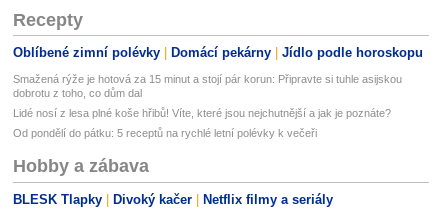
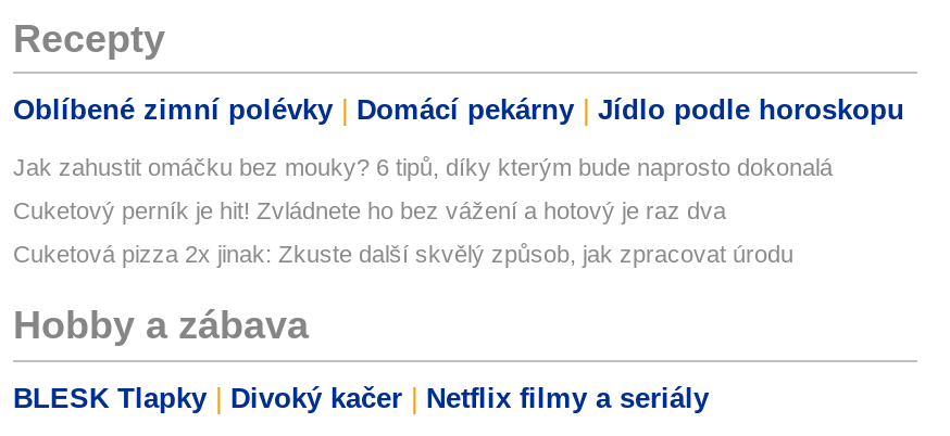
- Smažená rýže je hotová za 15 minut a stojí pár korun: Připravte si tuhle asijskou
- dobrotu z toho, co dům dal
+ Jak zahustit omáčku bez mouky? 6 tipů, díky kterým bude naprosto dokonalá

- Lidé nosí z lesa plné koše hřibů! Víte, které jsou nejchutnější a jak je poznáte?
+ Cuketový perník je hit! Zvládnete ho bez vážení a hotový je raz dva

- Od pondělí do pátku: 5 receptů na rychlé letní polévky k večeři
+ Cuketová pizza 2x jinak: Zkuste další skvělý způsob, jak zpracovat úrodu
